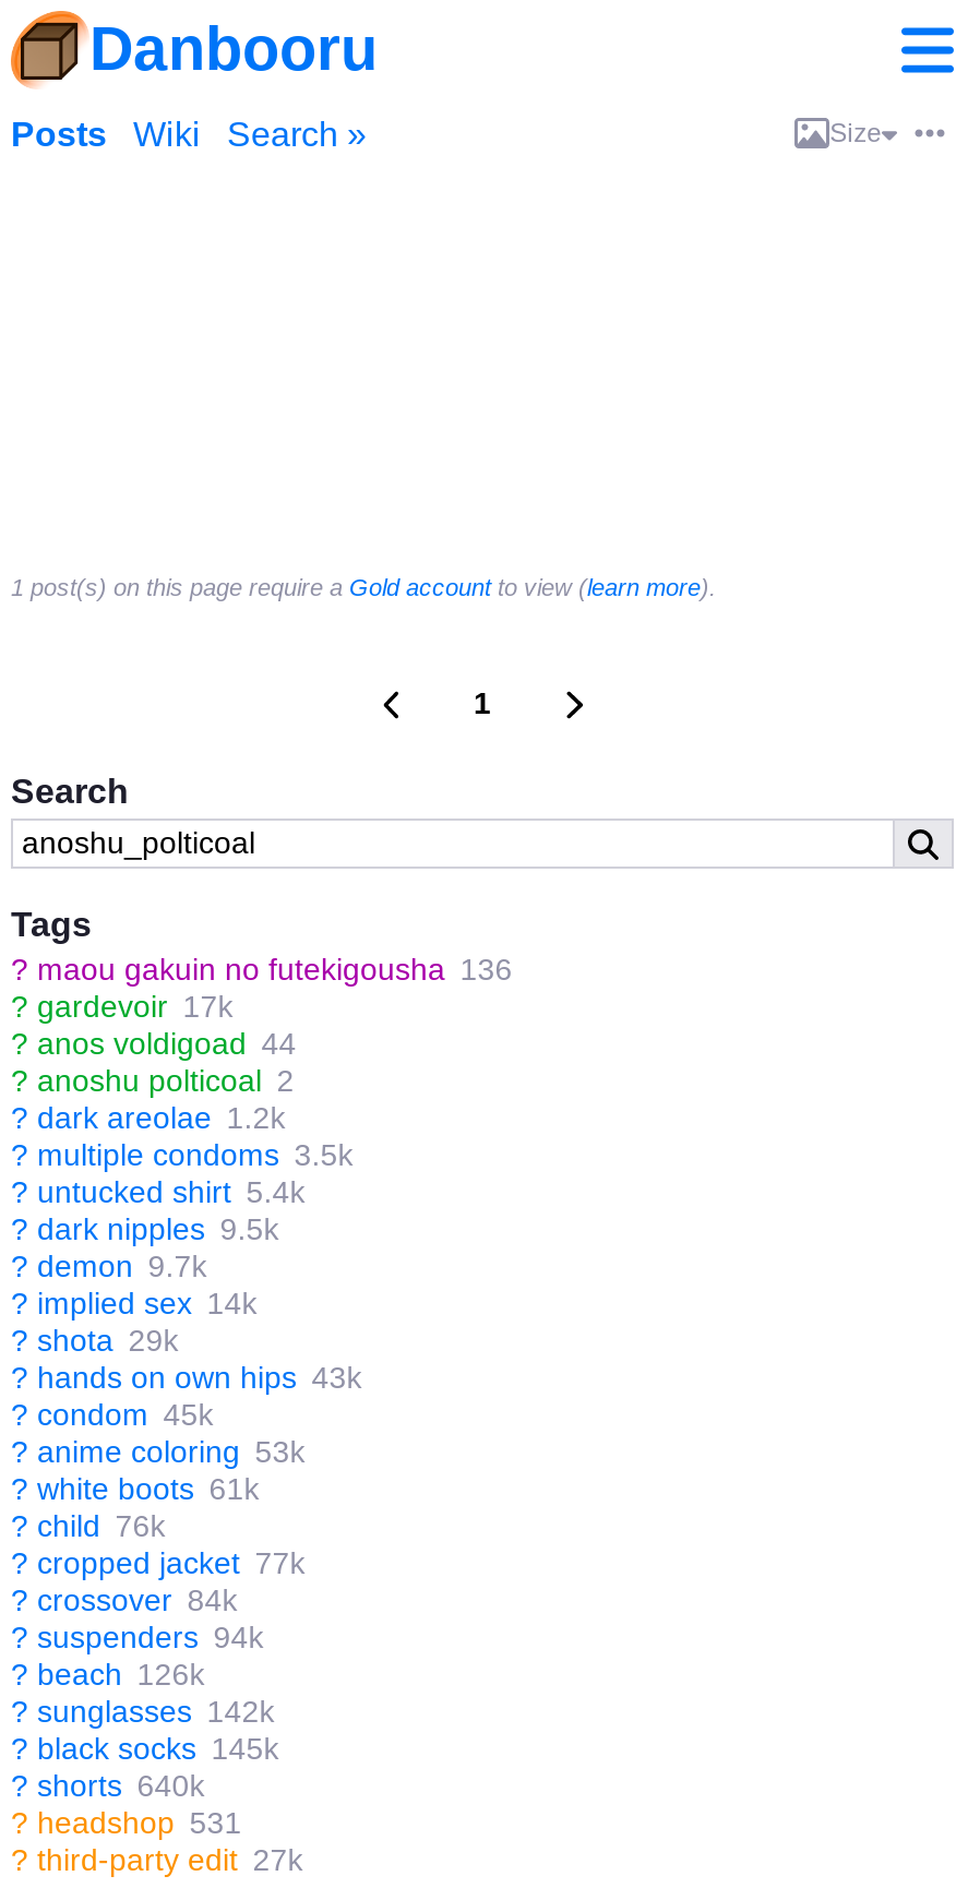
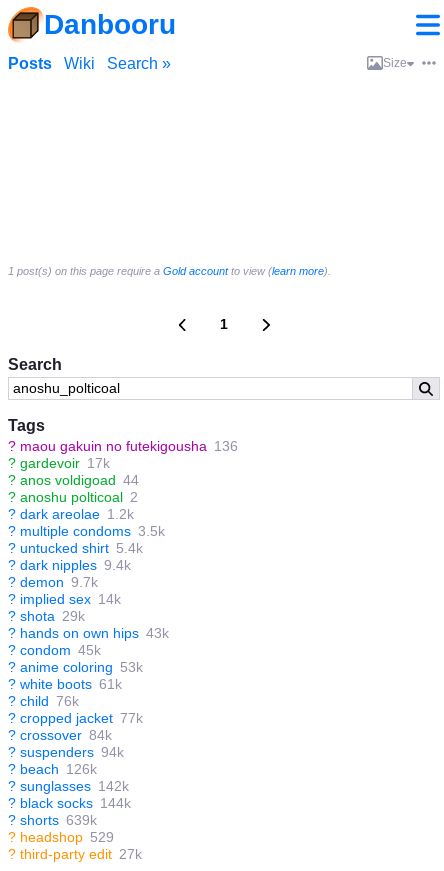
- ? dark nipples 9.5k
+ ? dark nipples 9.4k

- ? black socks 145k
+ ? black socks 144k

- ? shorts 640k
+ ? shorts 639k

- ? headshop 531
+ ? headshop 529
